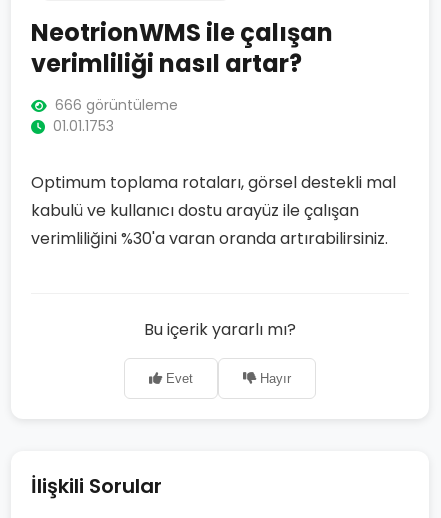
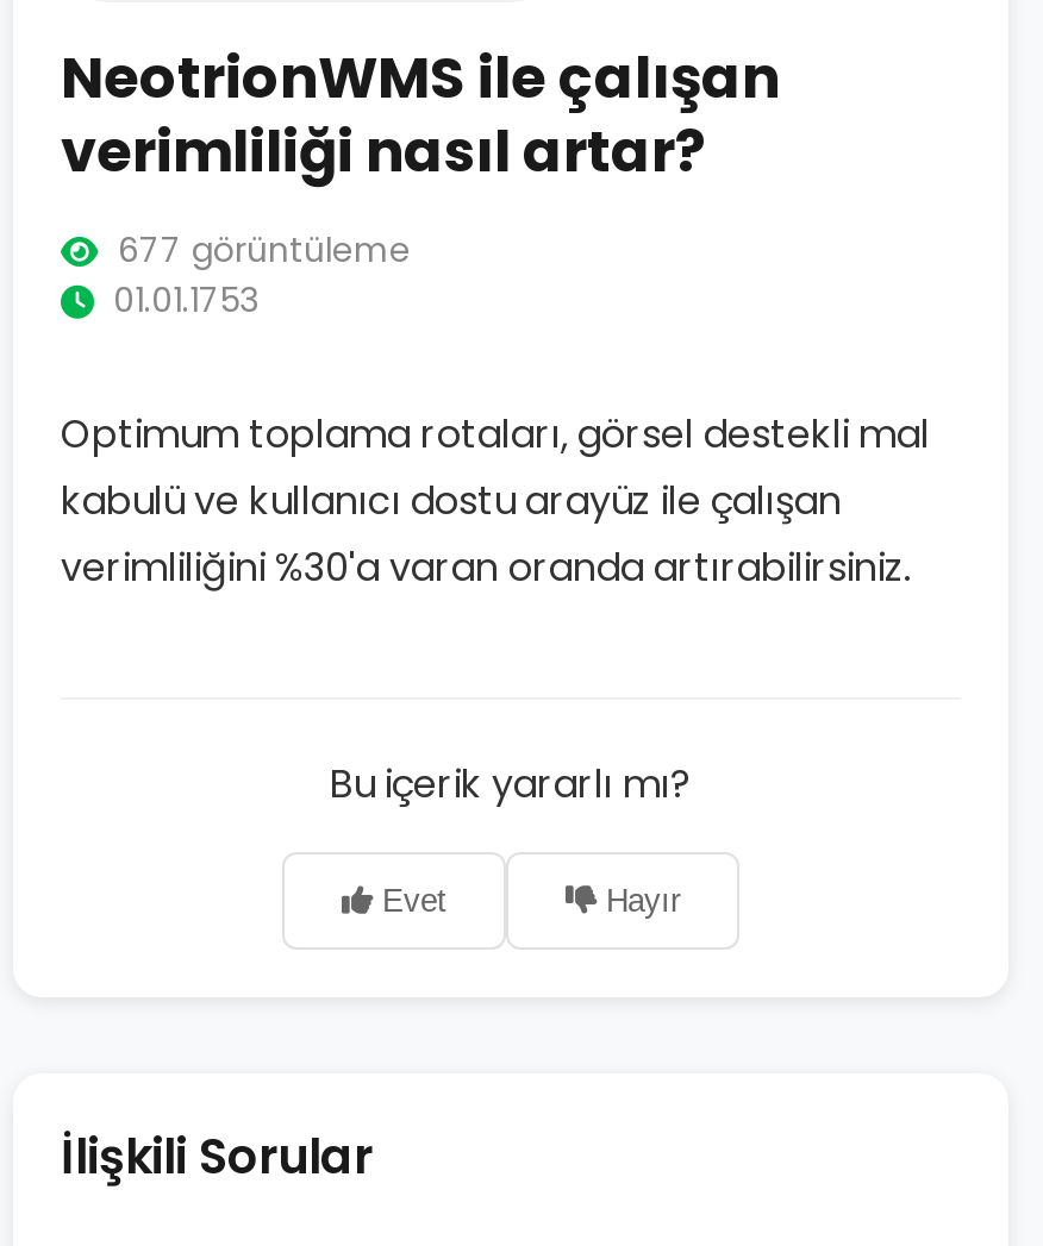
- 666 görüntüleme
+ 677 görüntüleme
